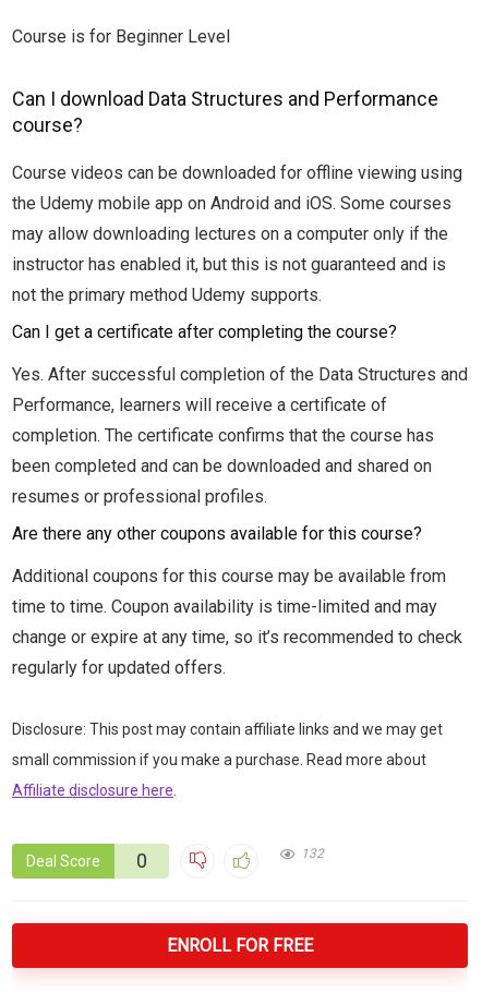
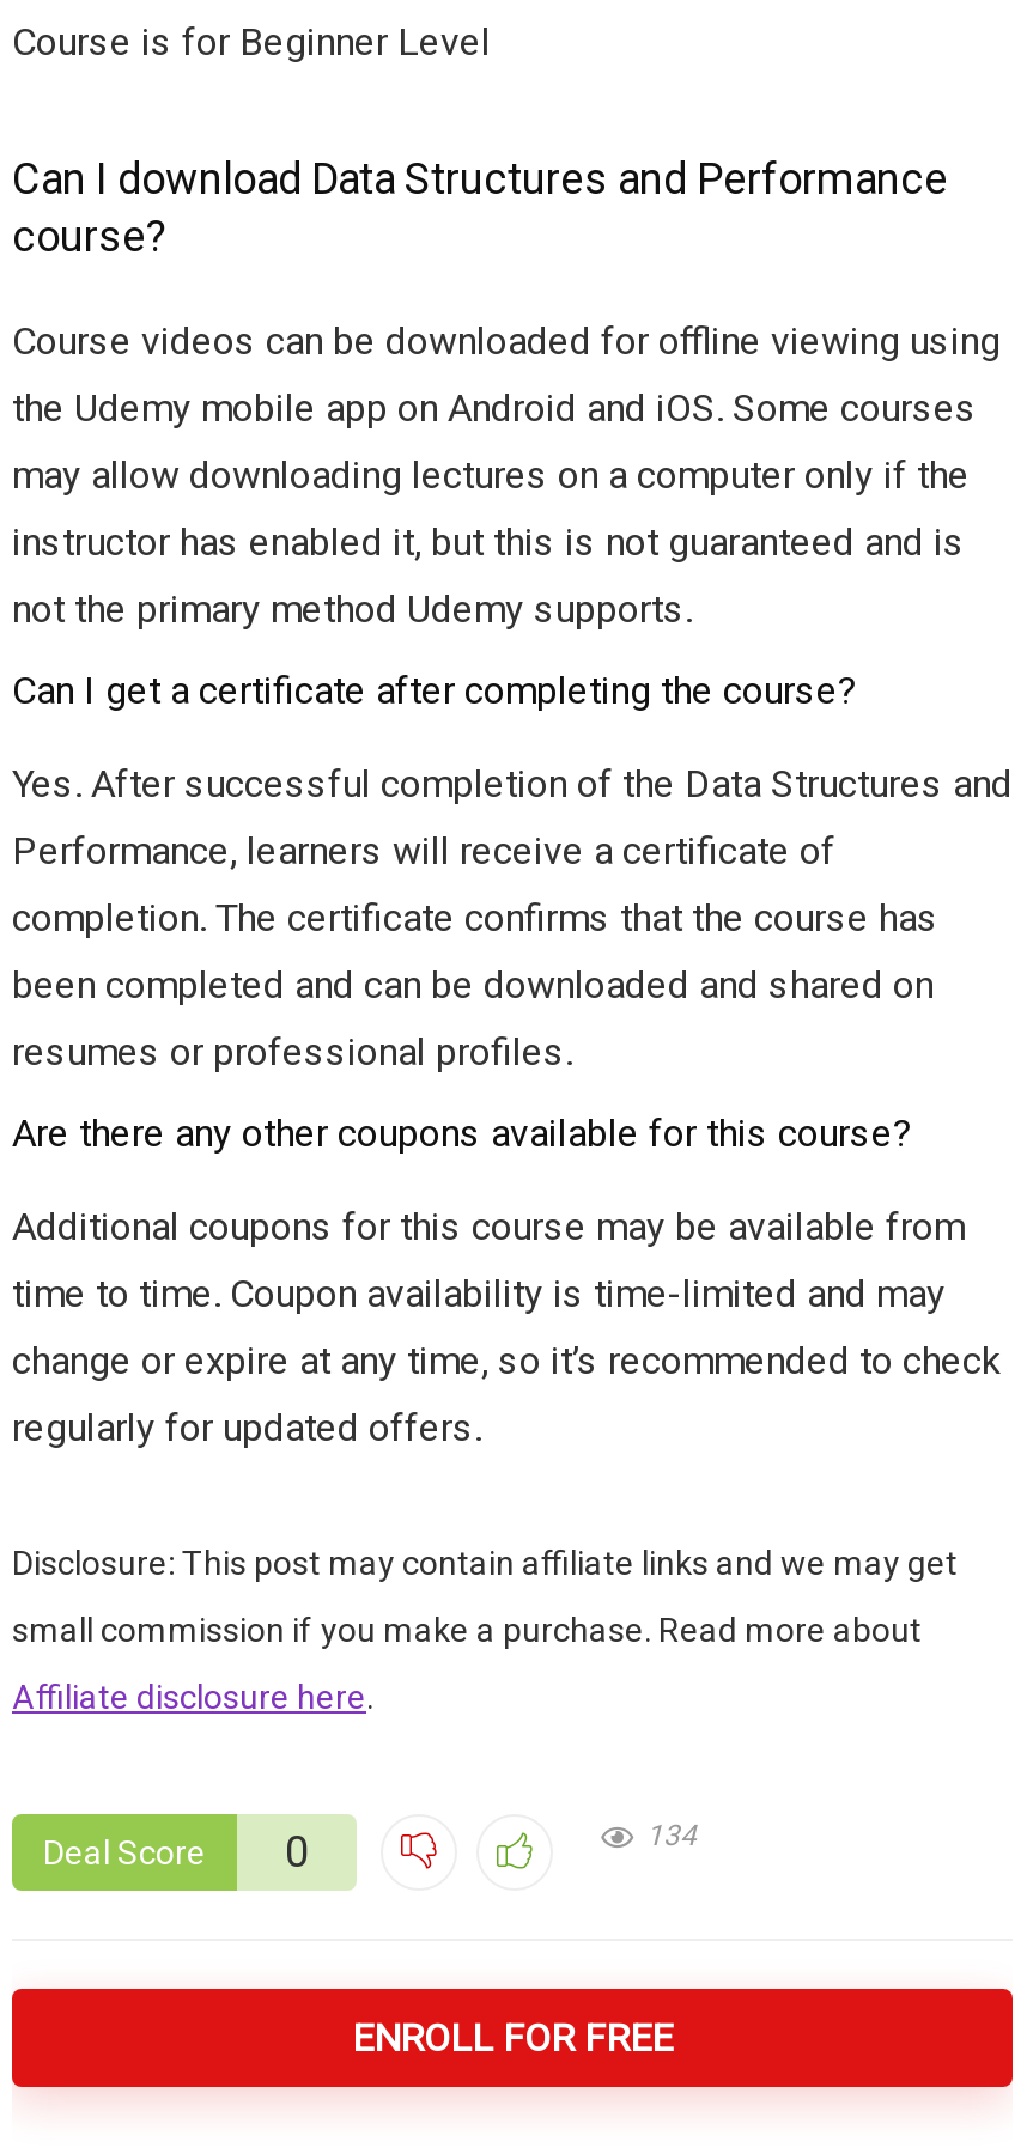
- 132
+ 134
